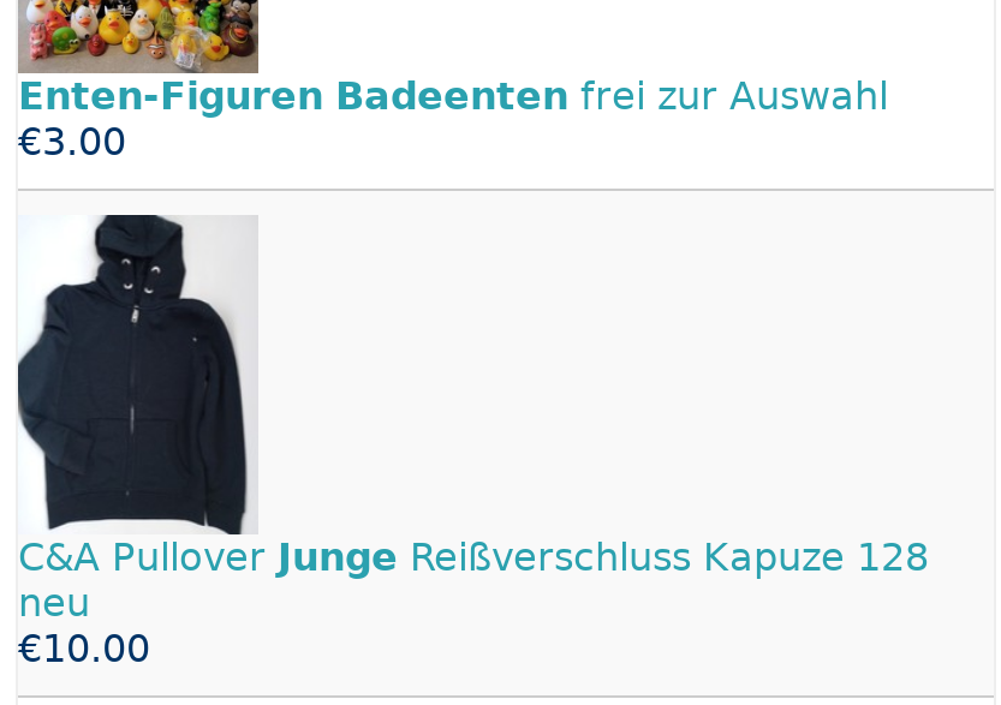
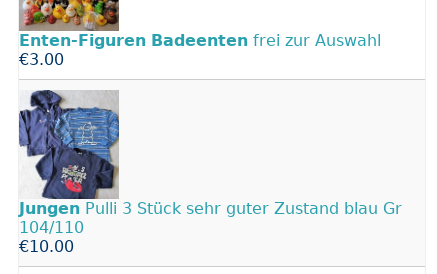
- [image]
- C&A Pullover Junge Reißverschluss Kapuze 128
- neu
+ [image]
+ JungenPulli 3 Stück sehr guter Zustand blau Gr
+ 104/110
